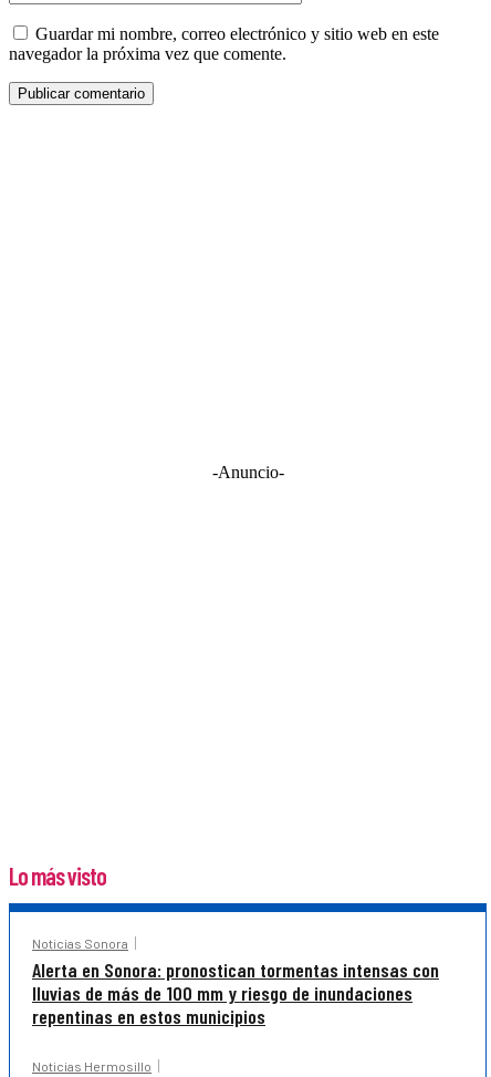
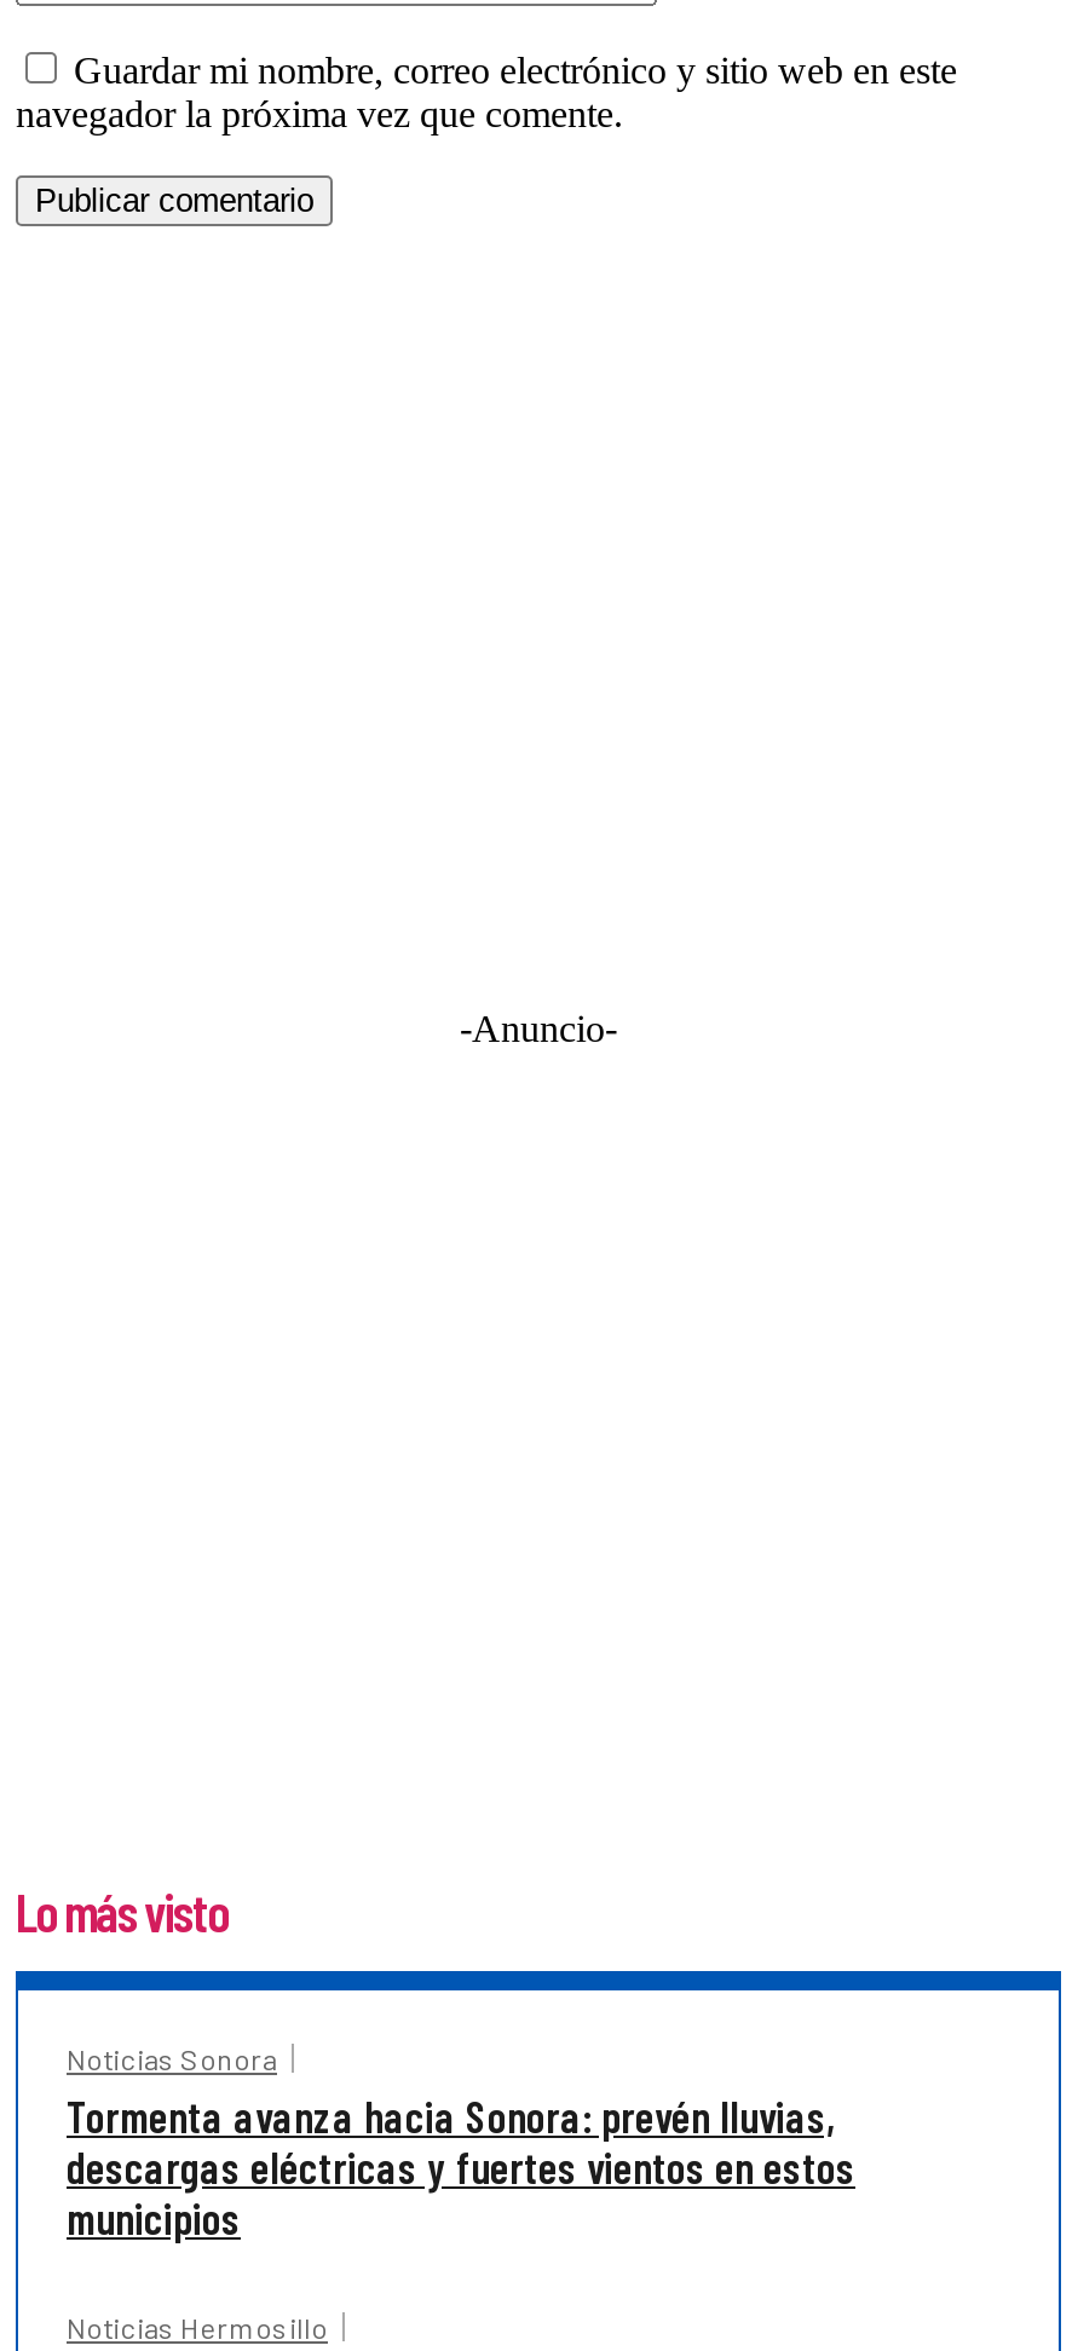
- Alerta en Sonora: pronostican tormentas intensas con
- lluvias de más de 100 mm y riesgo de inundaciones
- repentinas en estos municipios
+ Tormenta avanza hacia Sonora: prevén lluvias,
+ descargas eléctricas y fuertes vientos en estos
+ municipios
